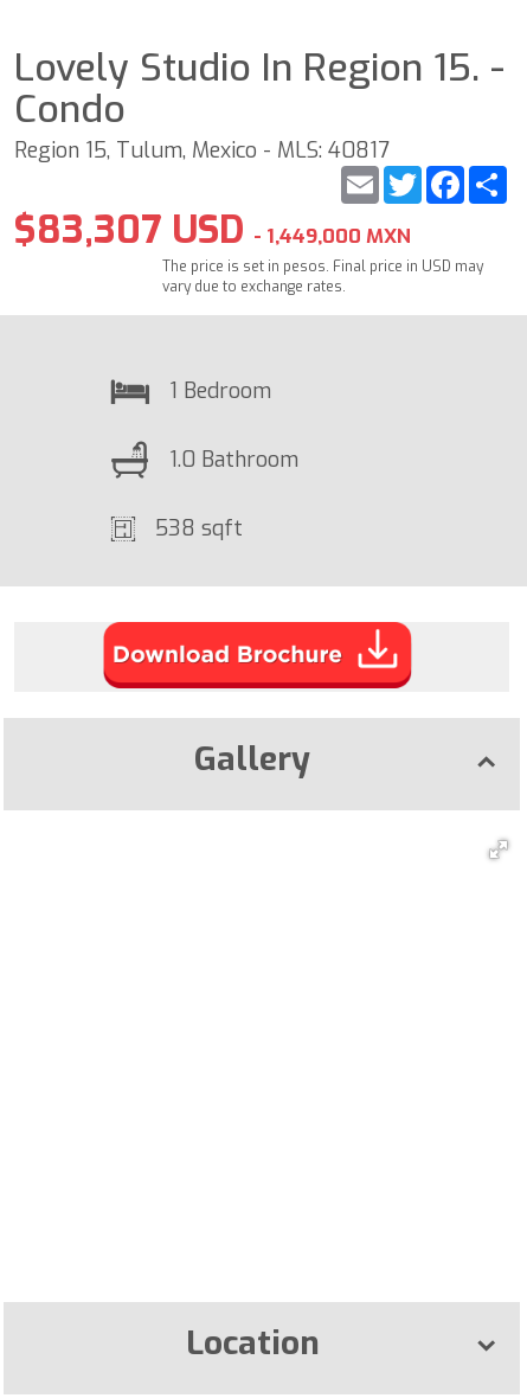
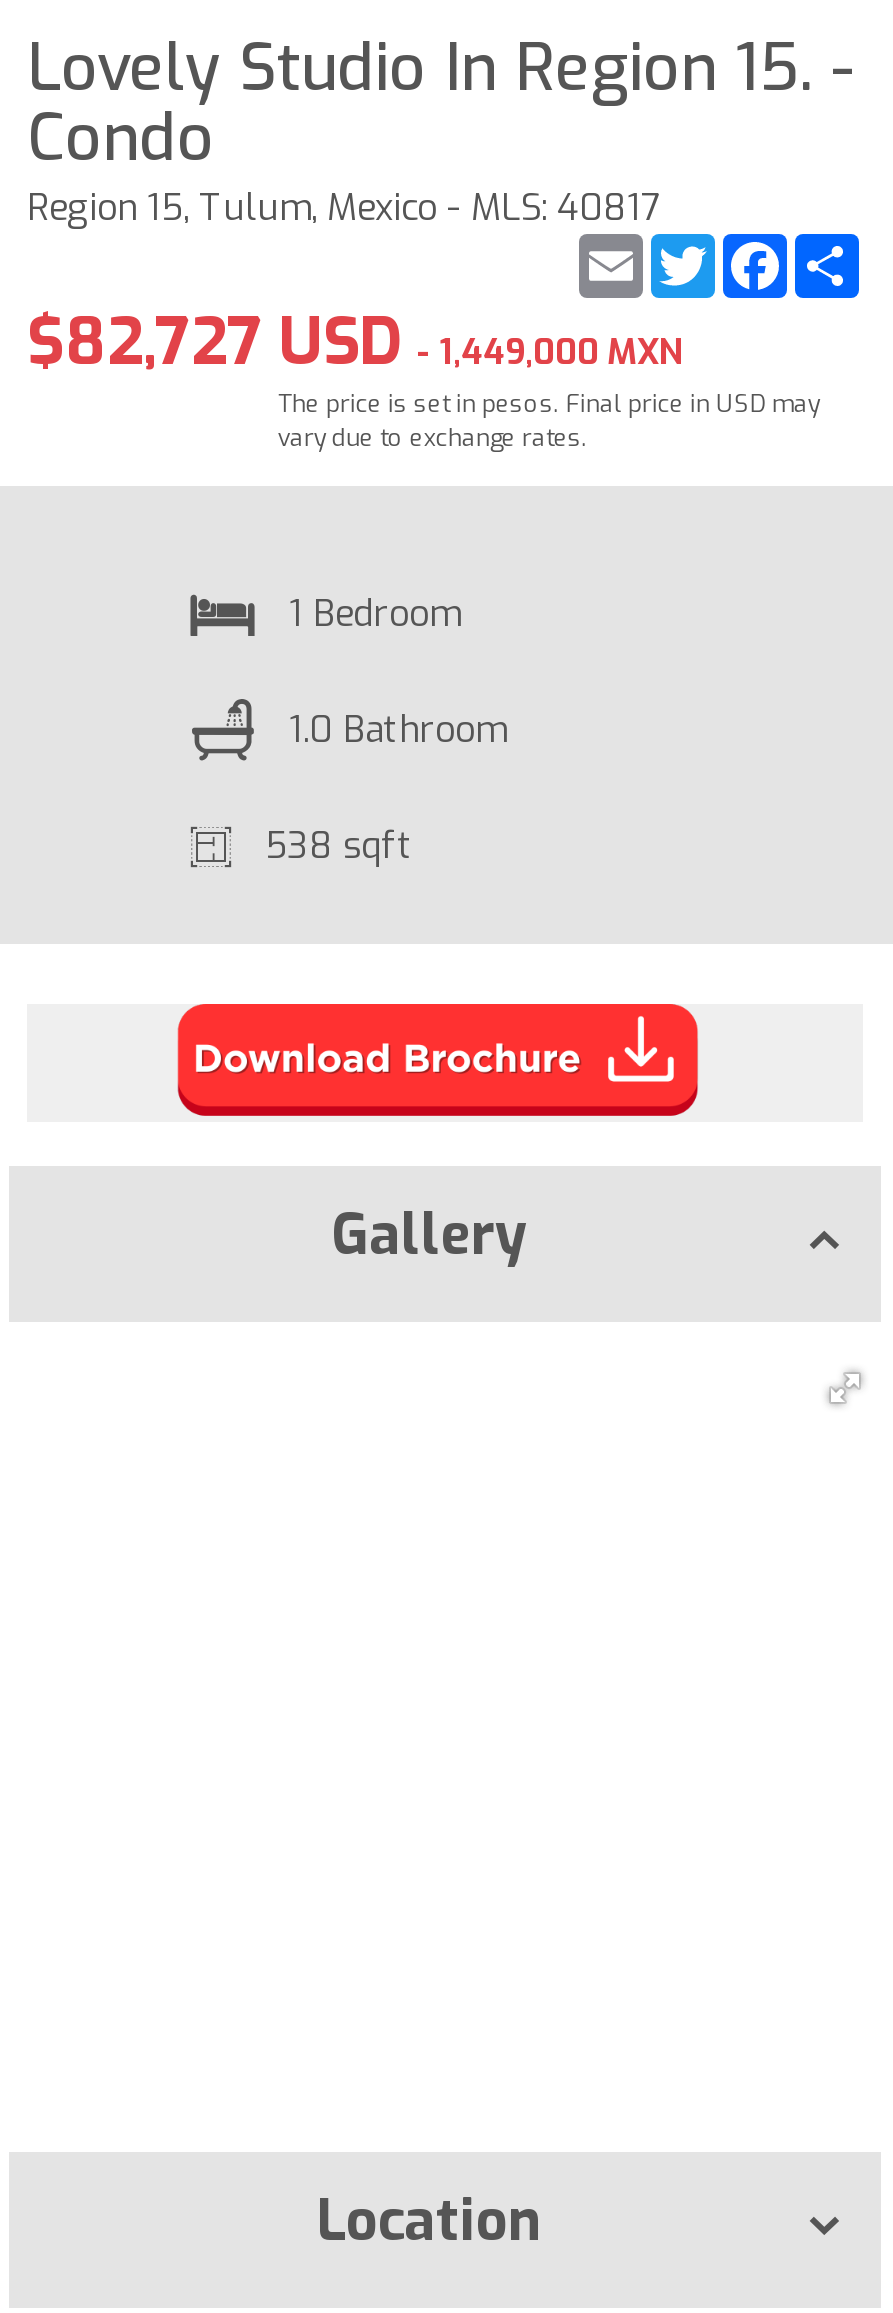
- $83,307 USD - 1,449,000 MXN
+ $82,727 USD - 1,449,000 MXN
